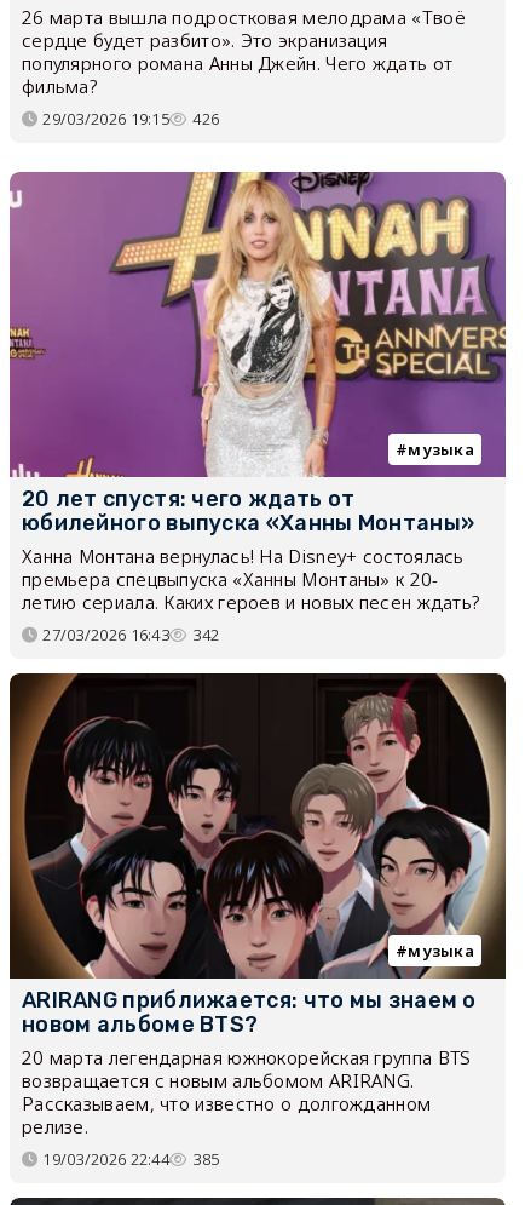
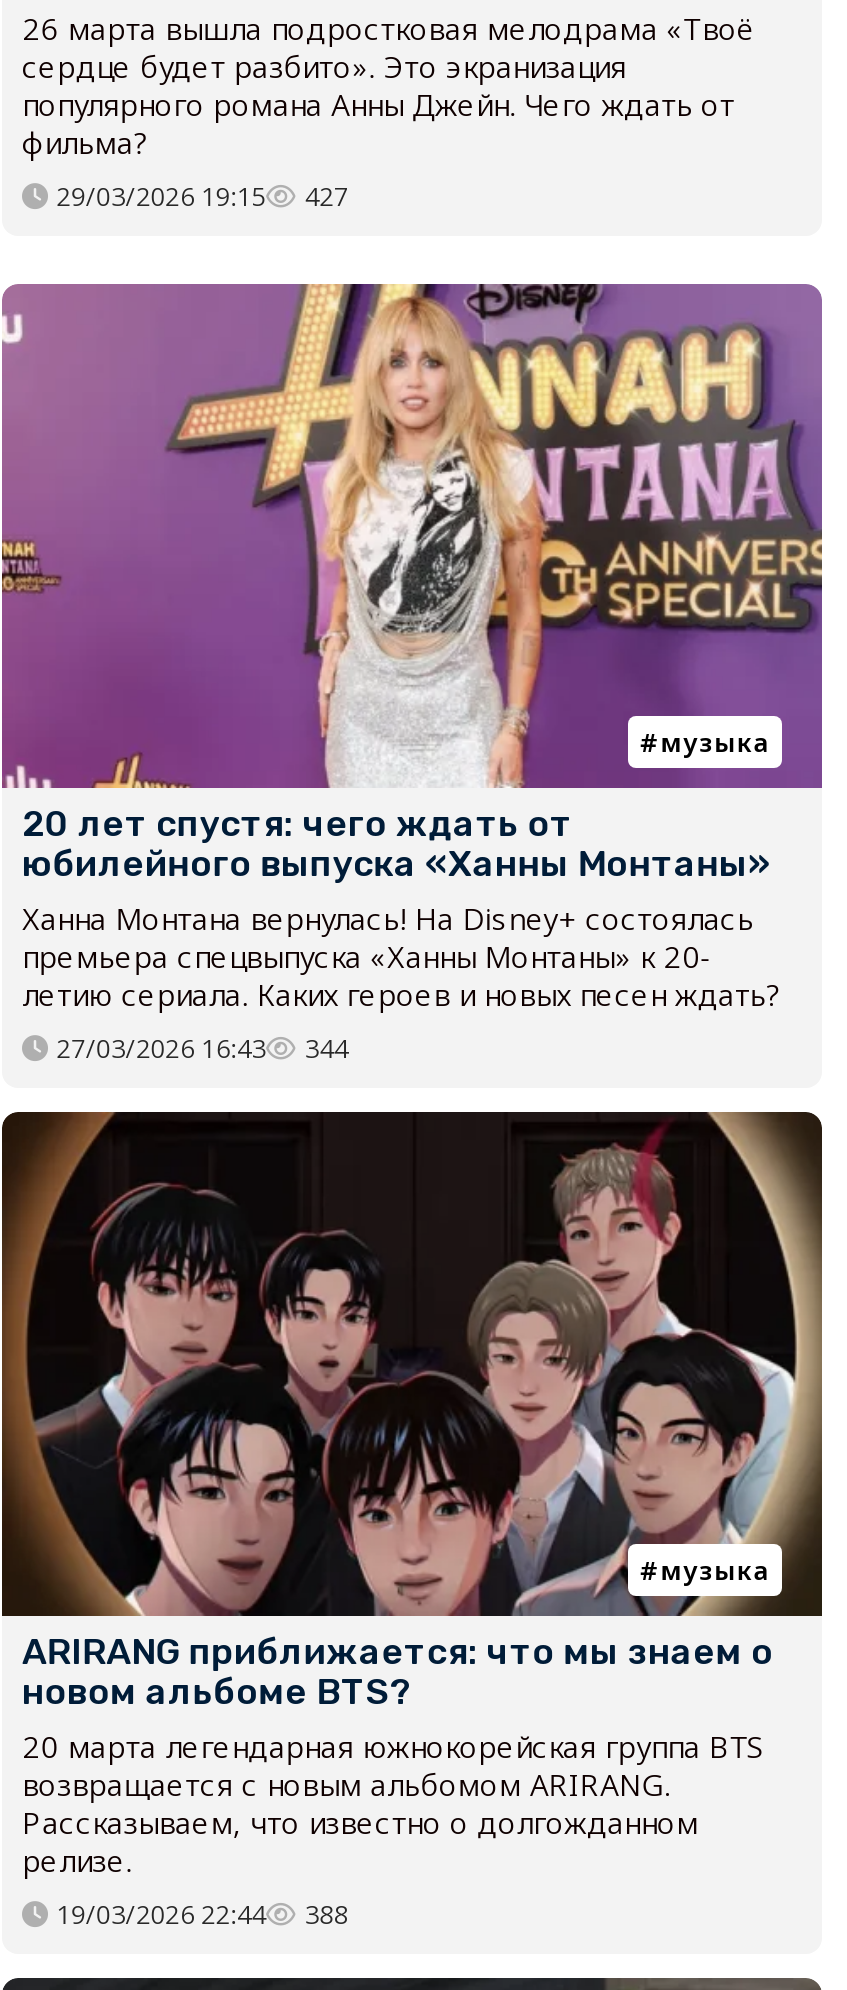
- 29/03/2026 19:15 426
+ 29/03/2026 19:15 427

- 27/03/2026 16:43 342
+ 27/03/2026 16:43 344

- 19/03/2026 22:44 385
+ 19/03/2026 22:44 388
